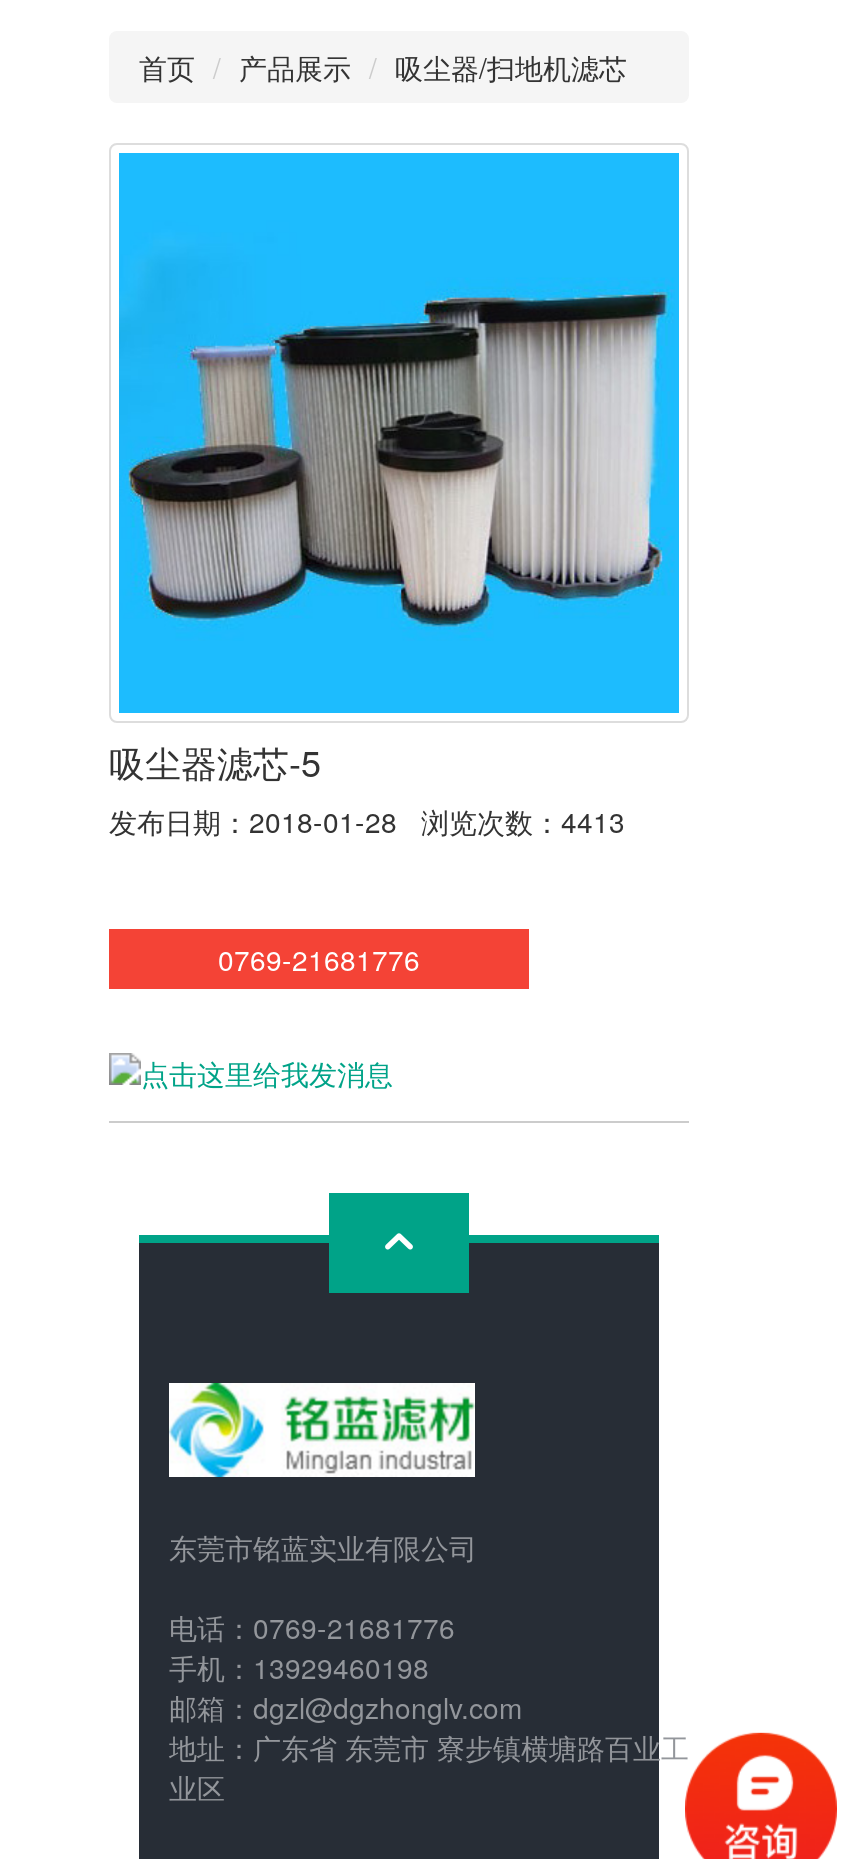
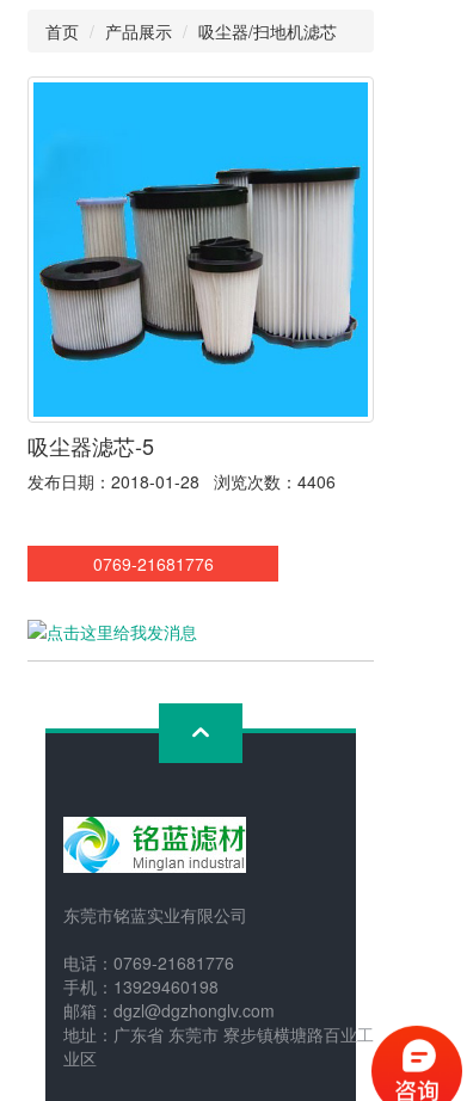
- 发布日期：2018-01-28 浏览次数：4413
+ 发布日期：2018-01-28 浏览次数：4406
